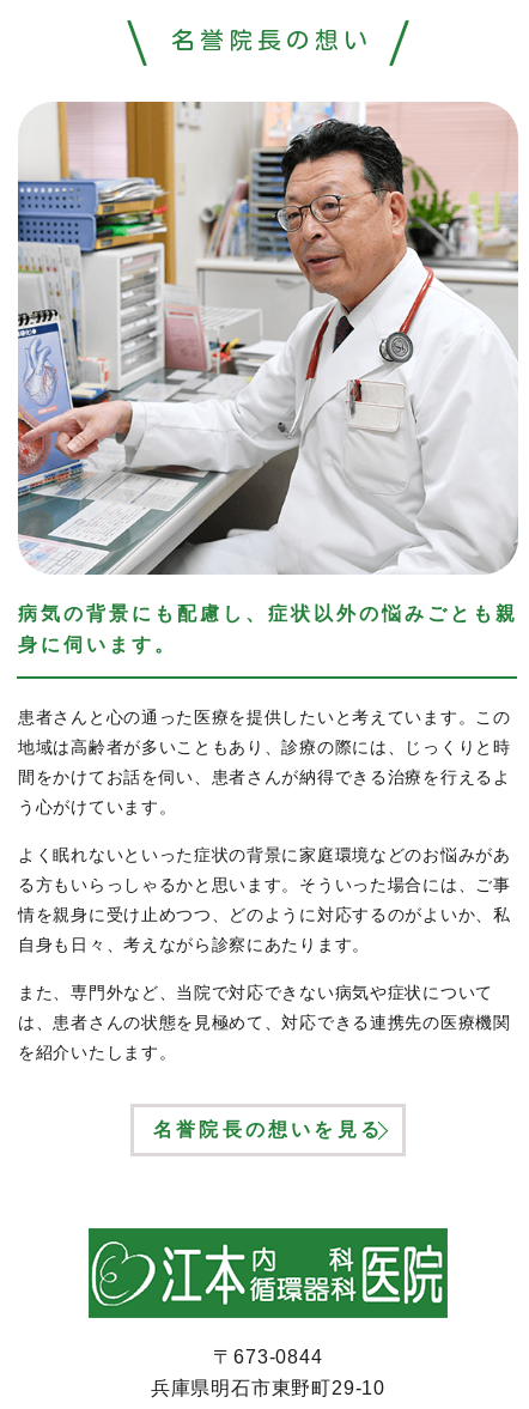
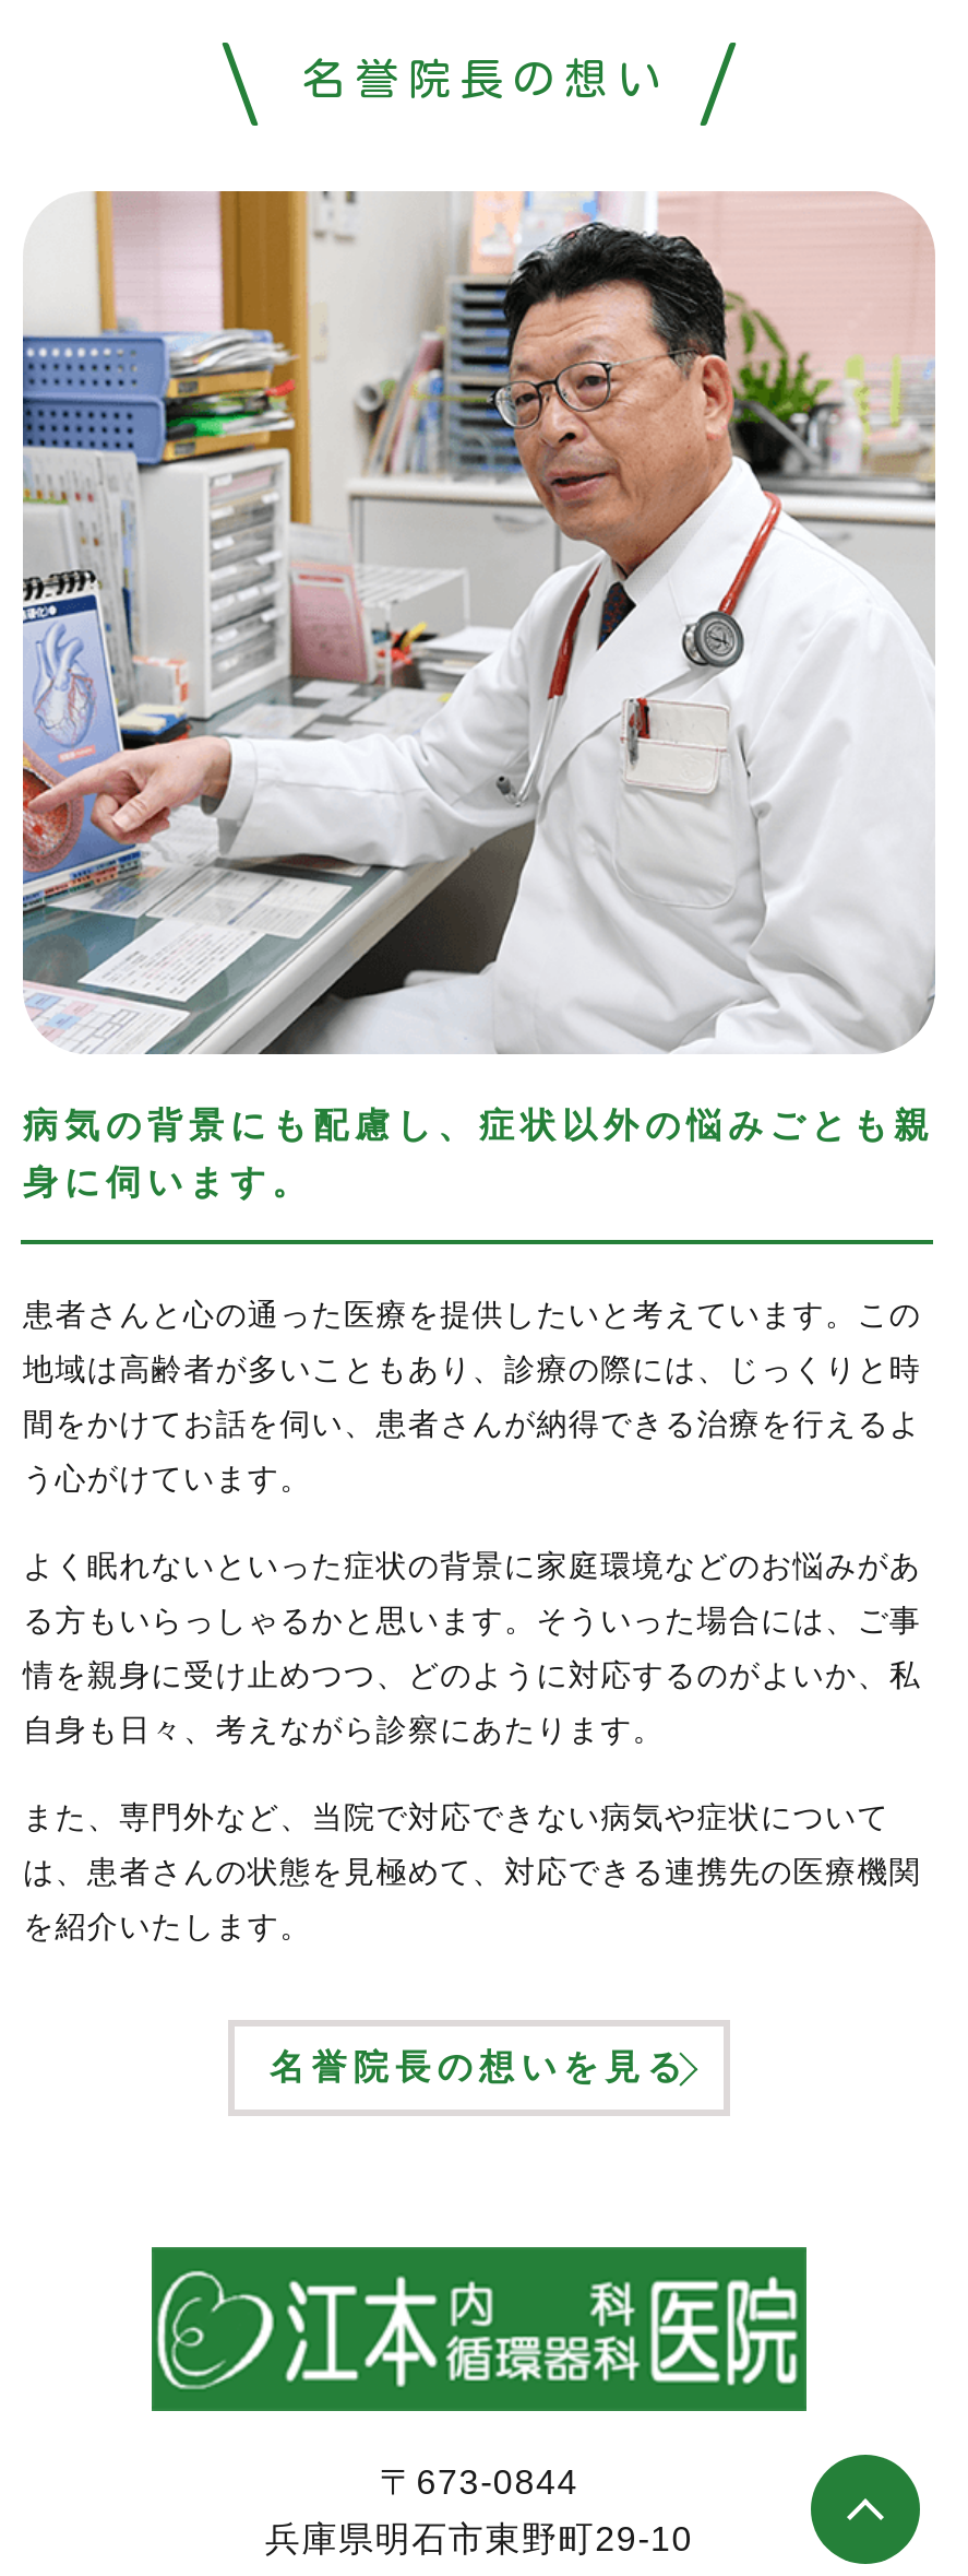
+ [image]
